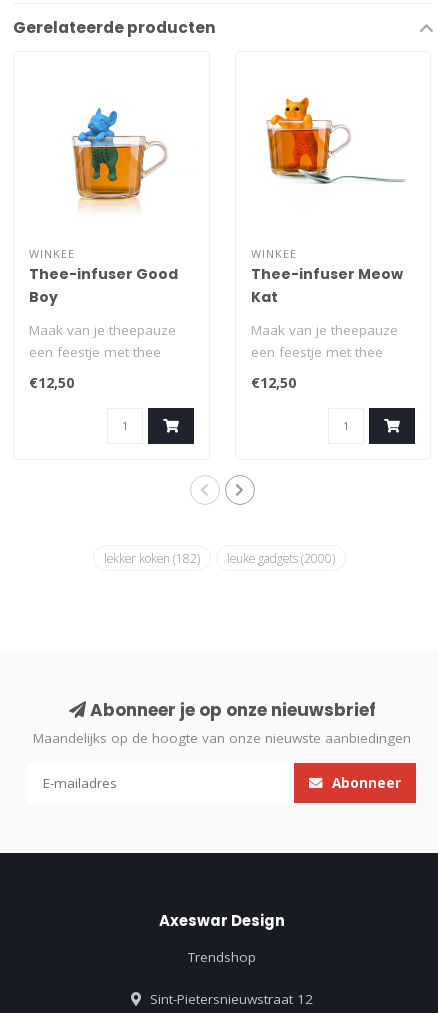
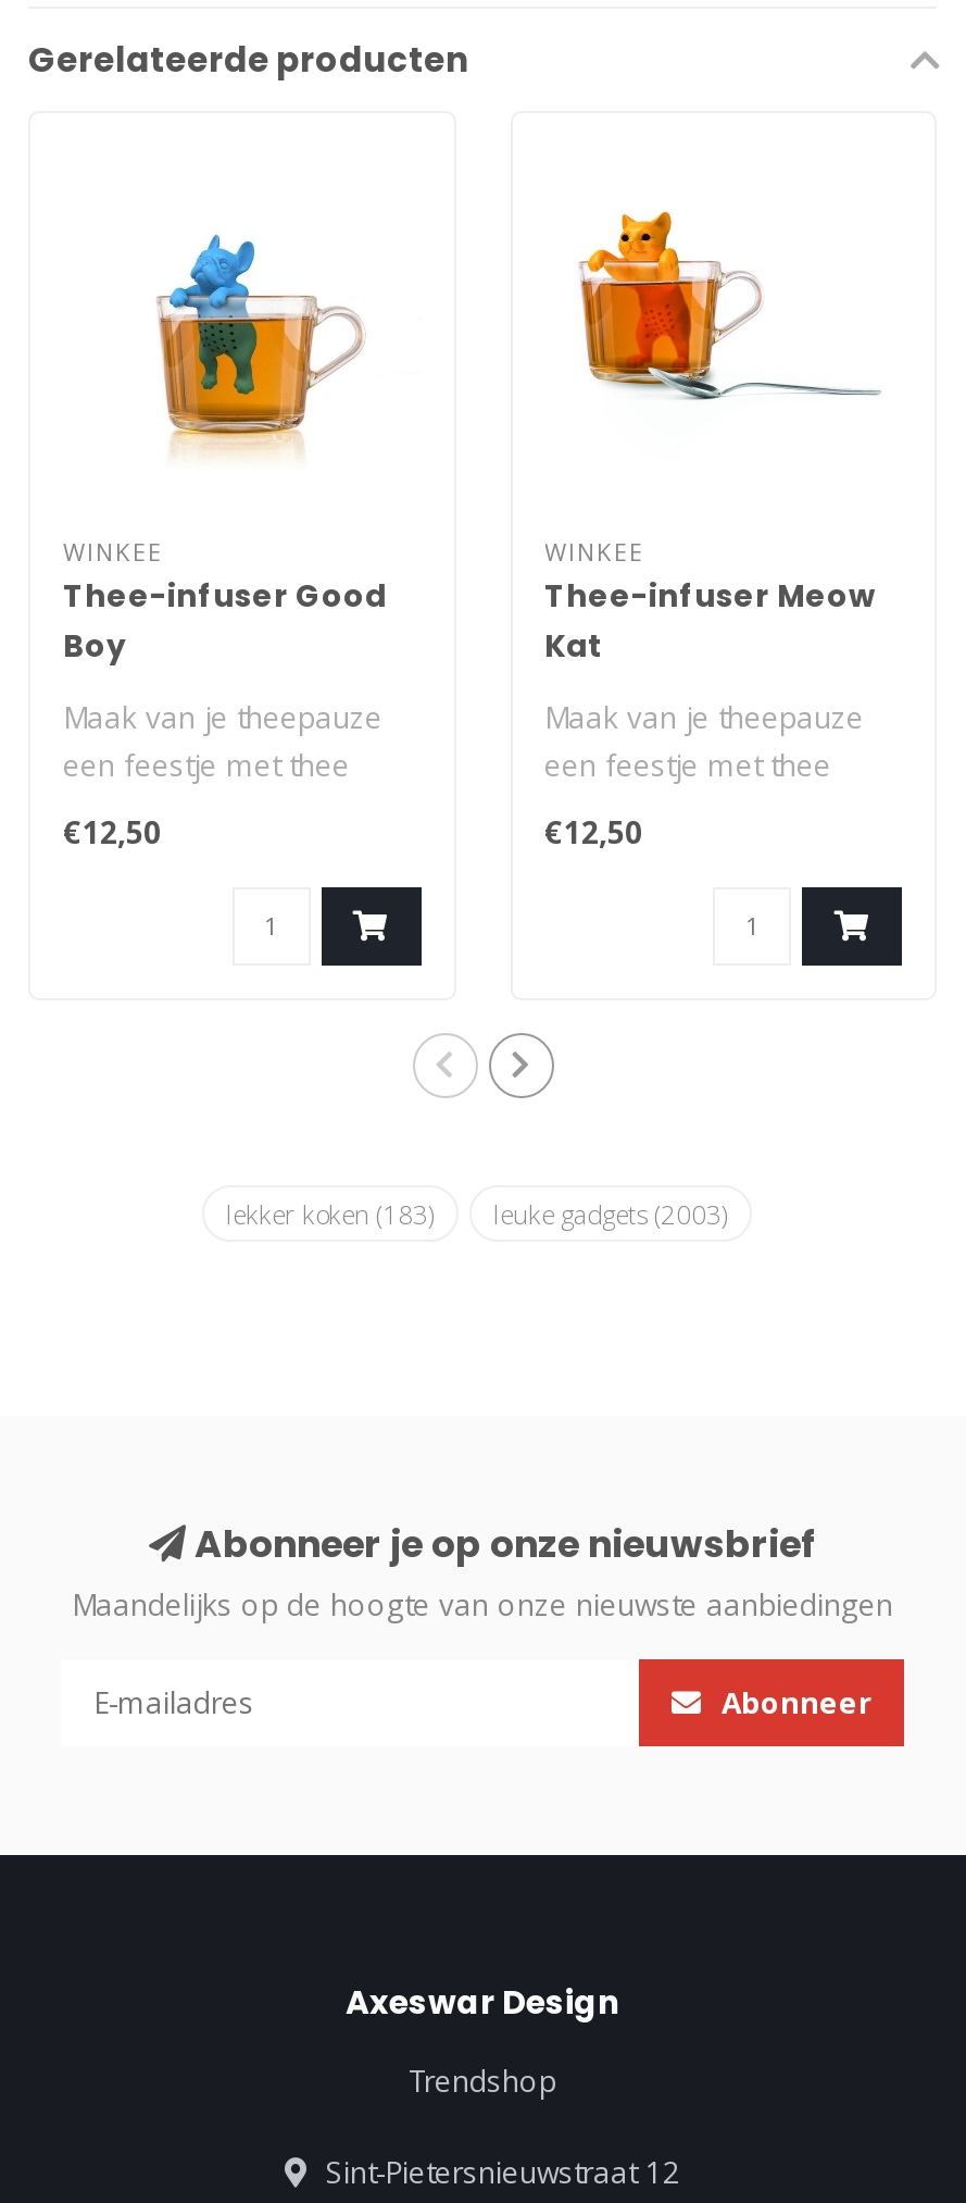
- lekker koken (182)
+ lekker koken (183)

- leuke gadgets (2000)
+ leuke gadgets (2003)
